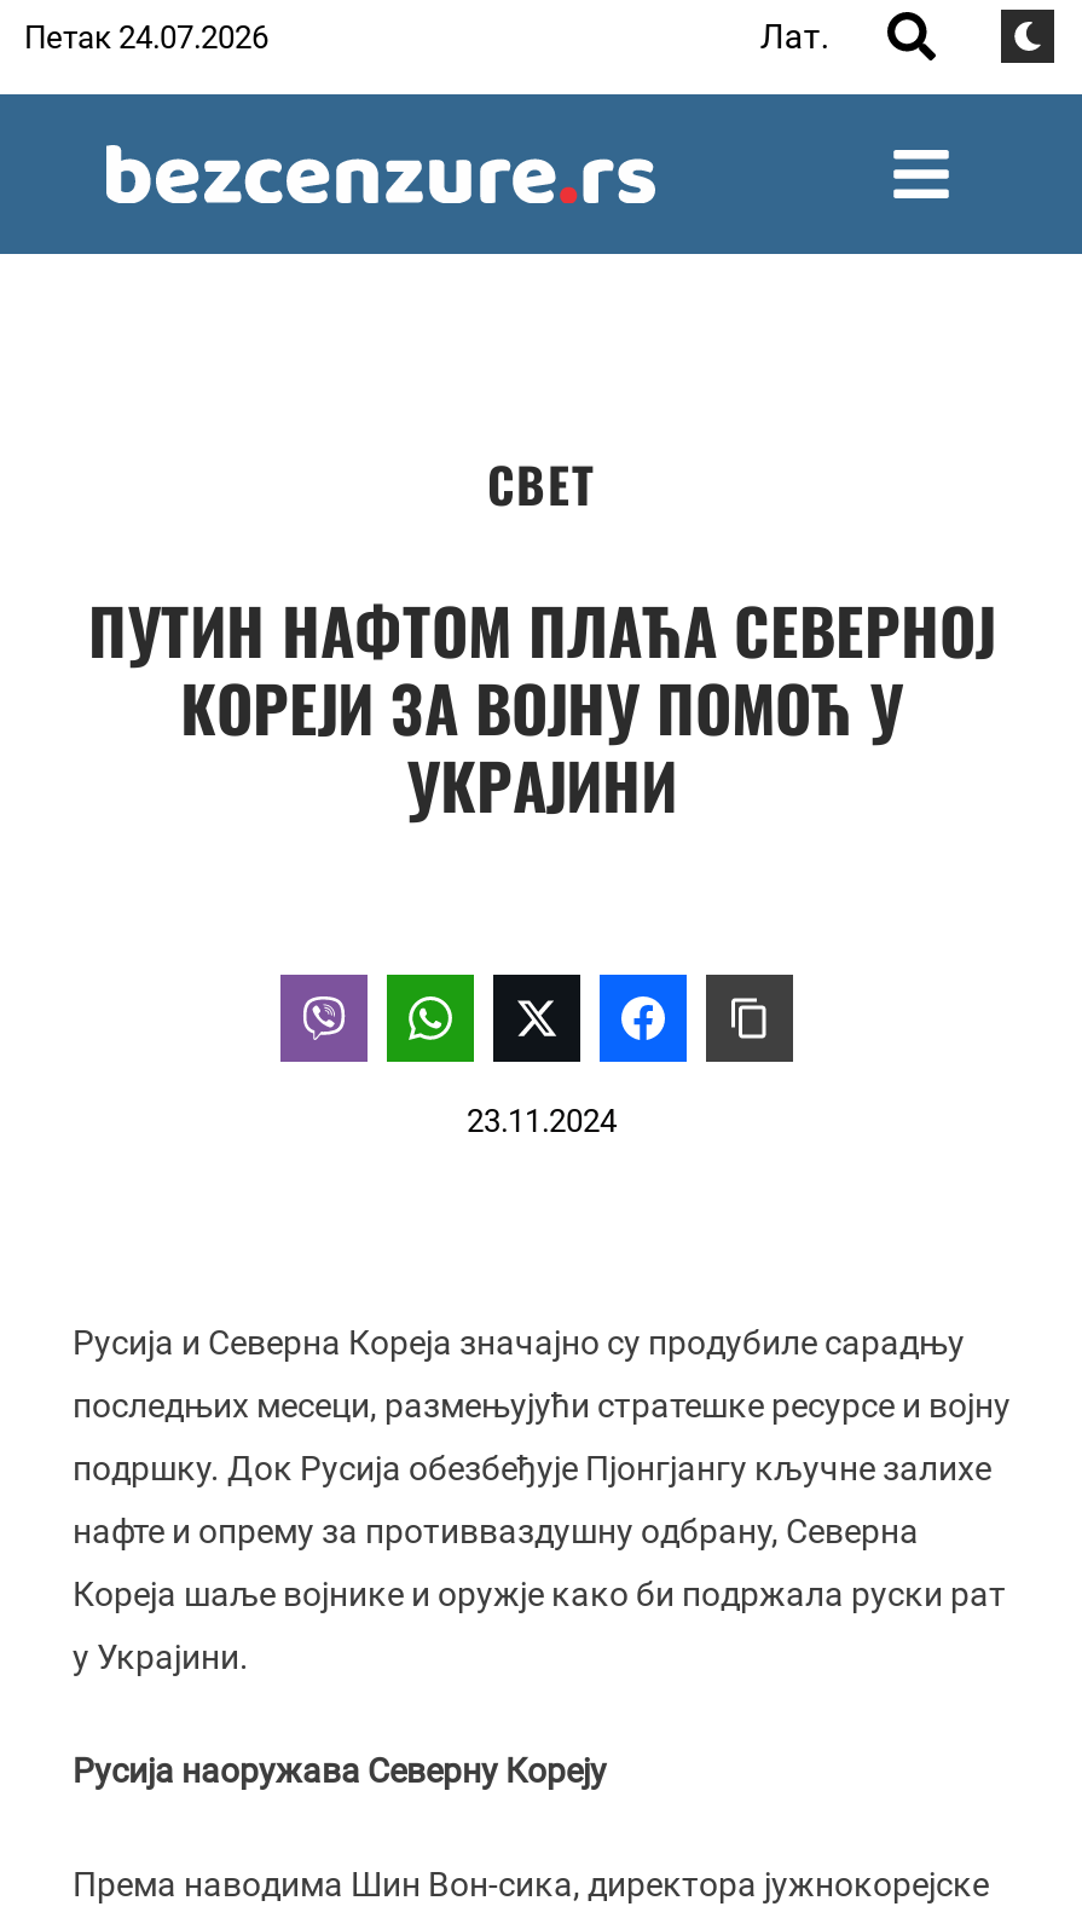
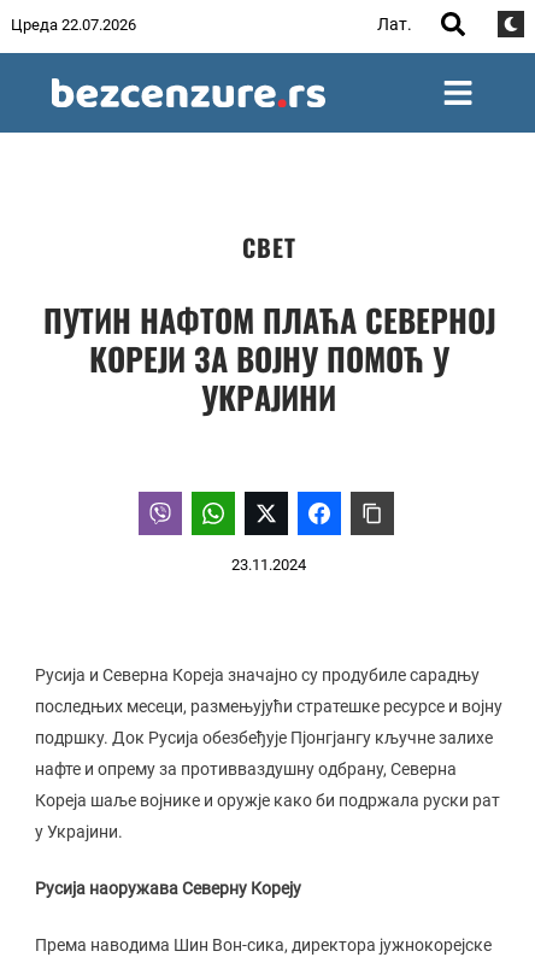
- Петак 24.07.2026
+ Цреда 22.07.2026
